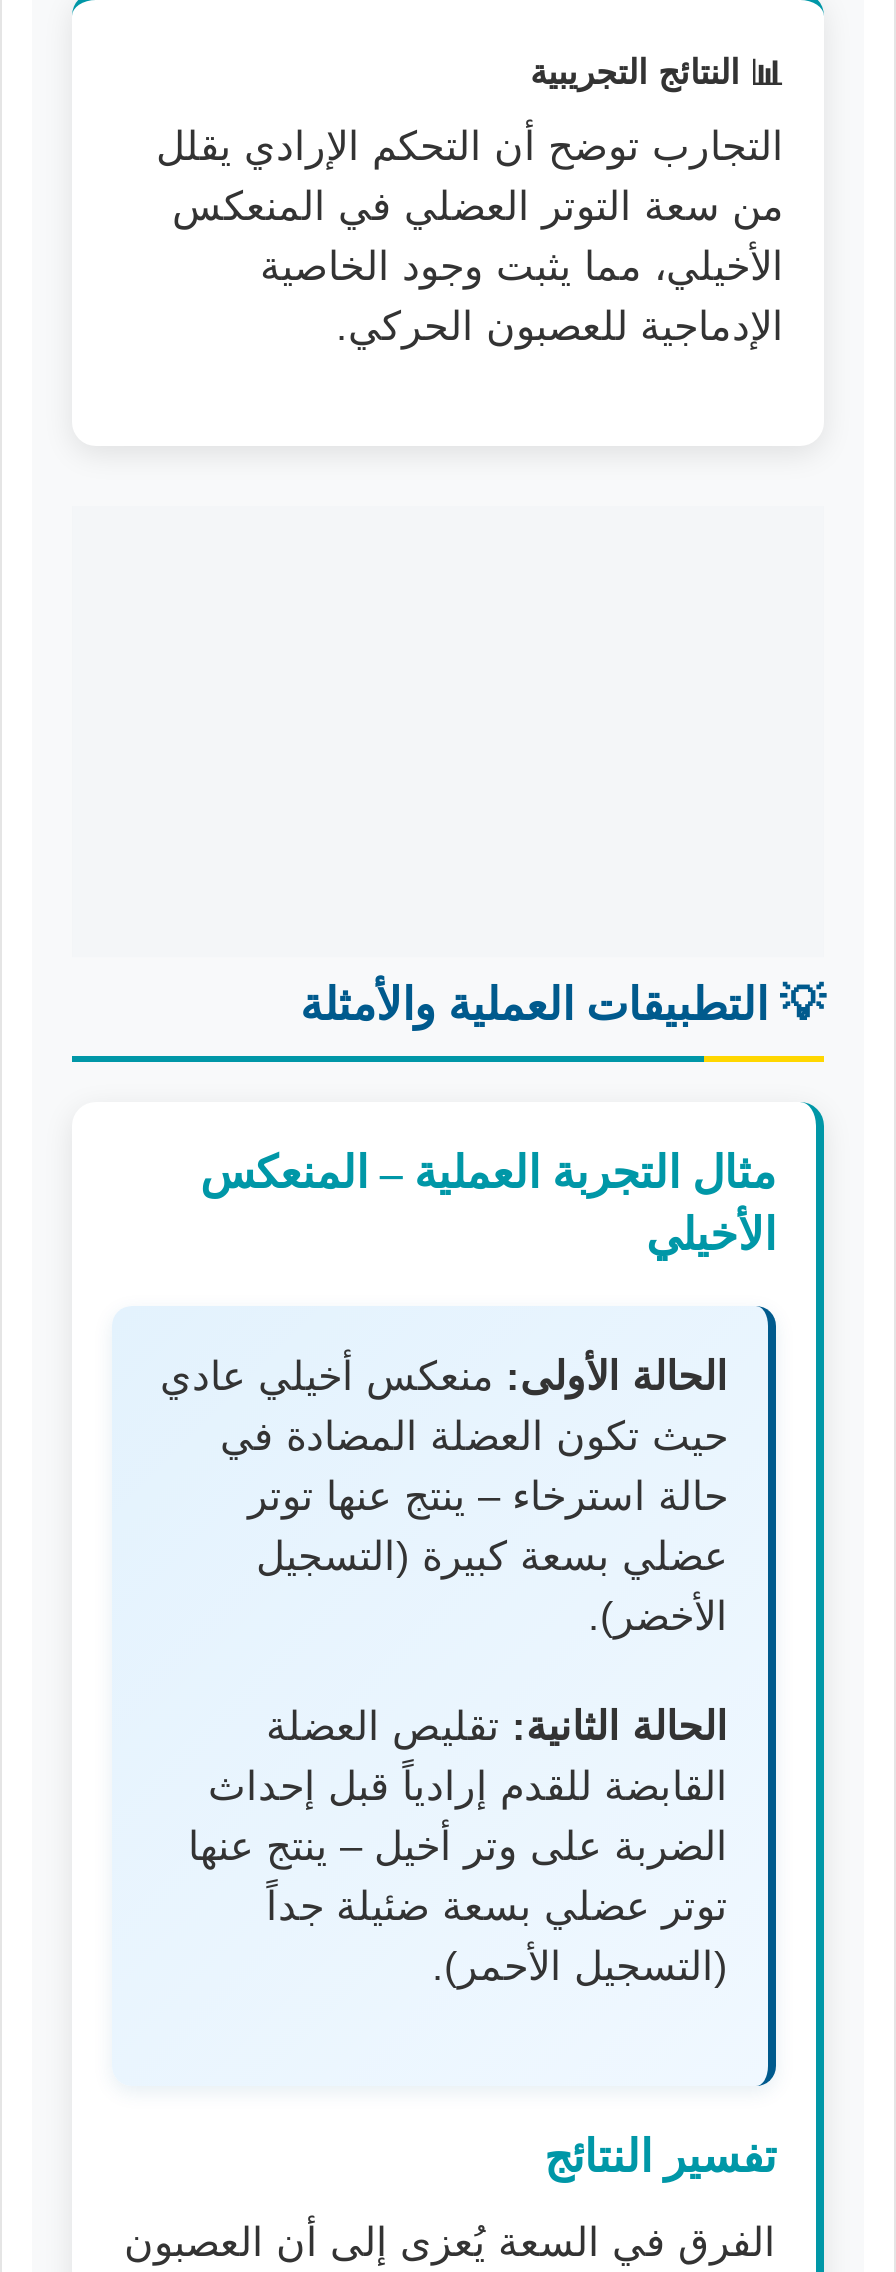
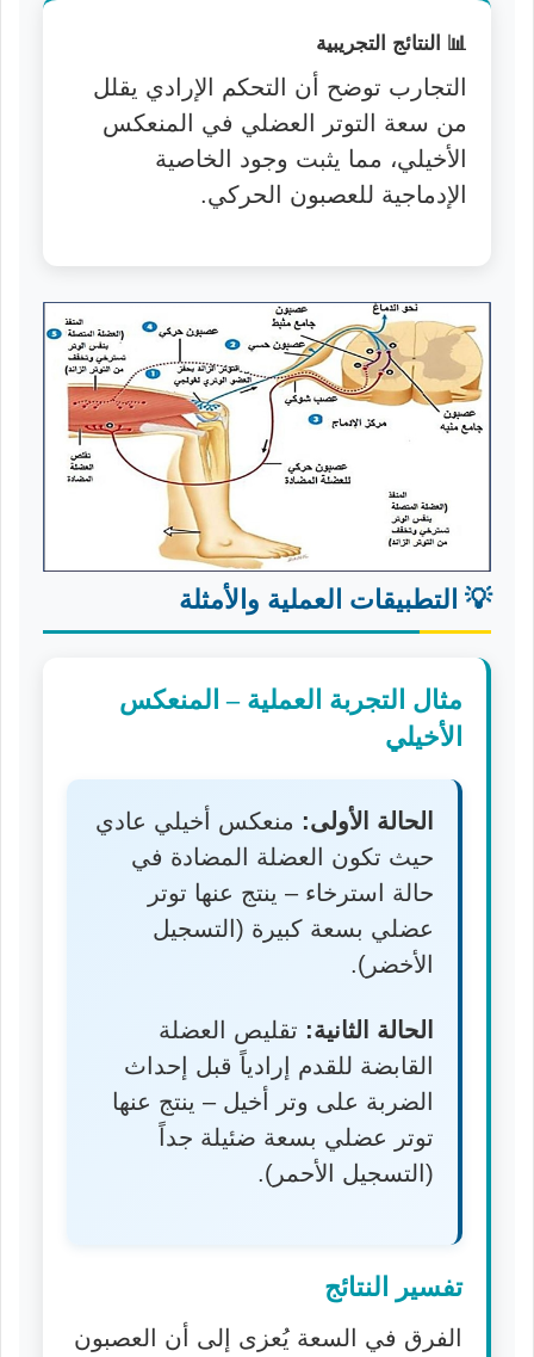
+ [image]
